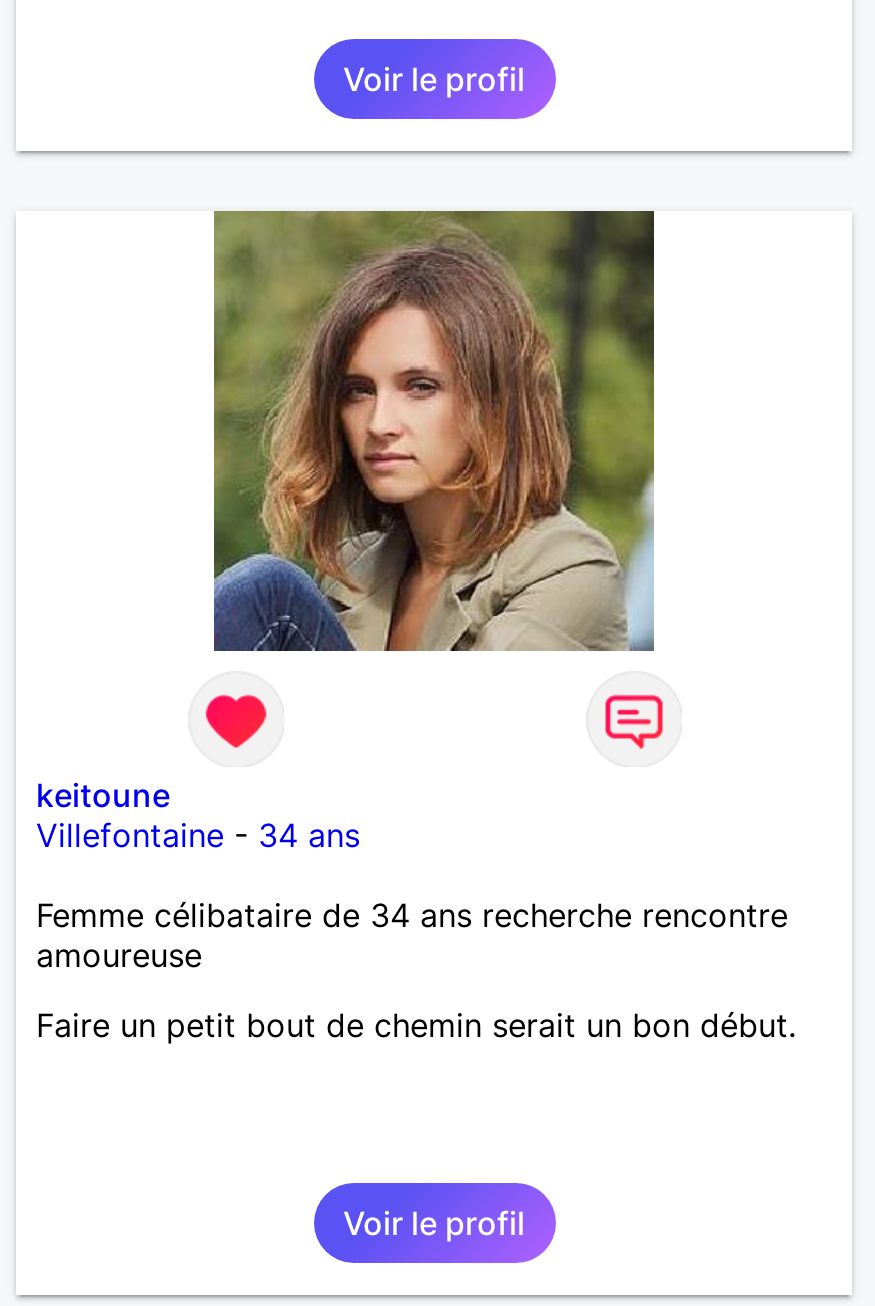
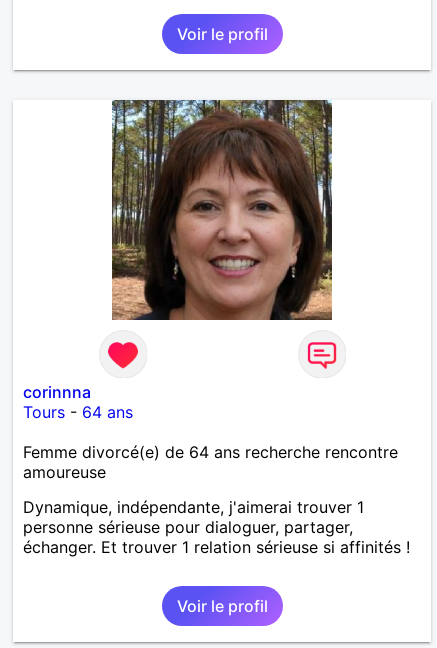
- [image]
+ [image]

- keitoune
- Villefontaine - 34 ans
+ corinnna
+ Tours - 64 ans

- Femme célibataire de 34 ans recherche rencontre
+ Femme divorcé(e) de 64 ans recherche rencontre

- Faire un petit bout de chemin serait un bon début.
+ Dynamique, indépendante, j'aimerai trouver 1
+ personne sérieuse pour dialoguer, partager,
+ échanger. Et trouver 1 relation sérieuse si affinités !
